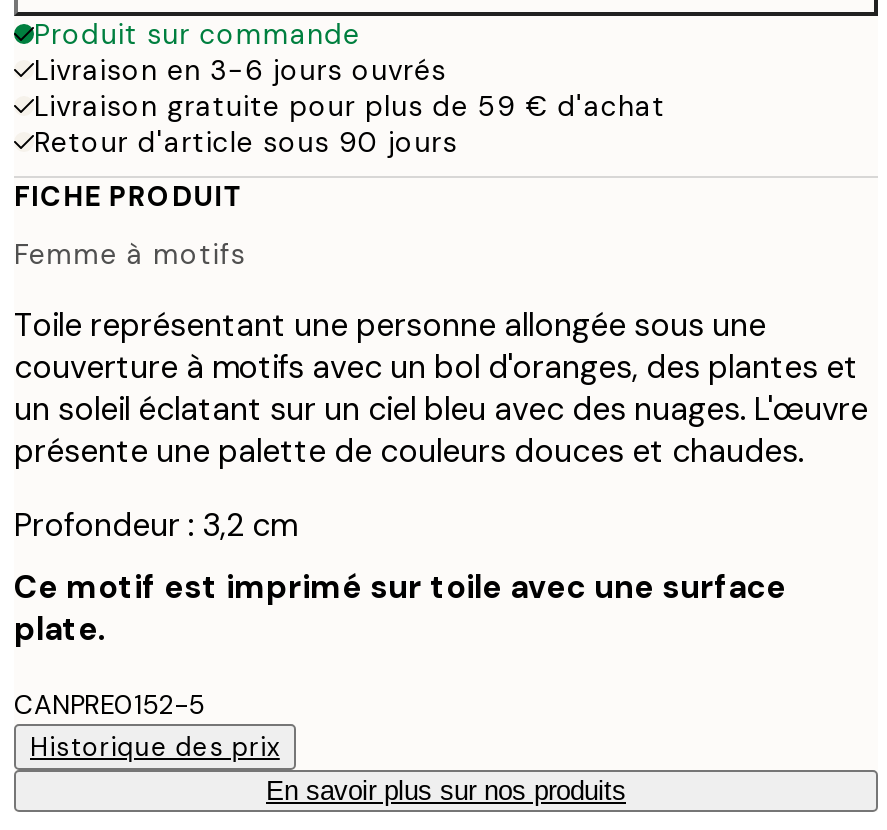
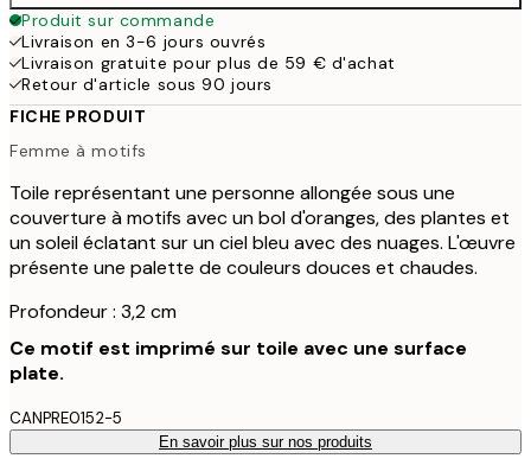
- Historique des prix
